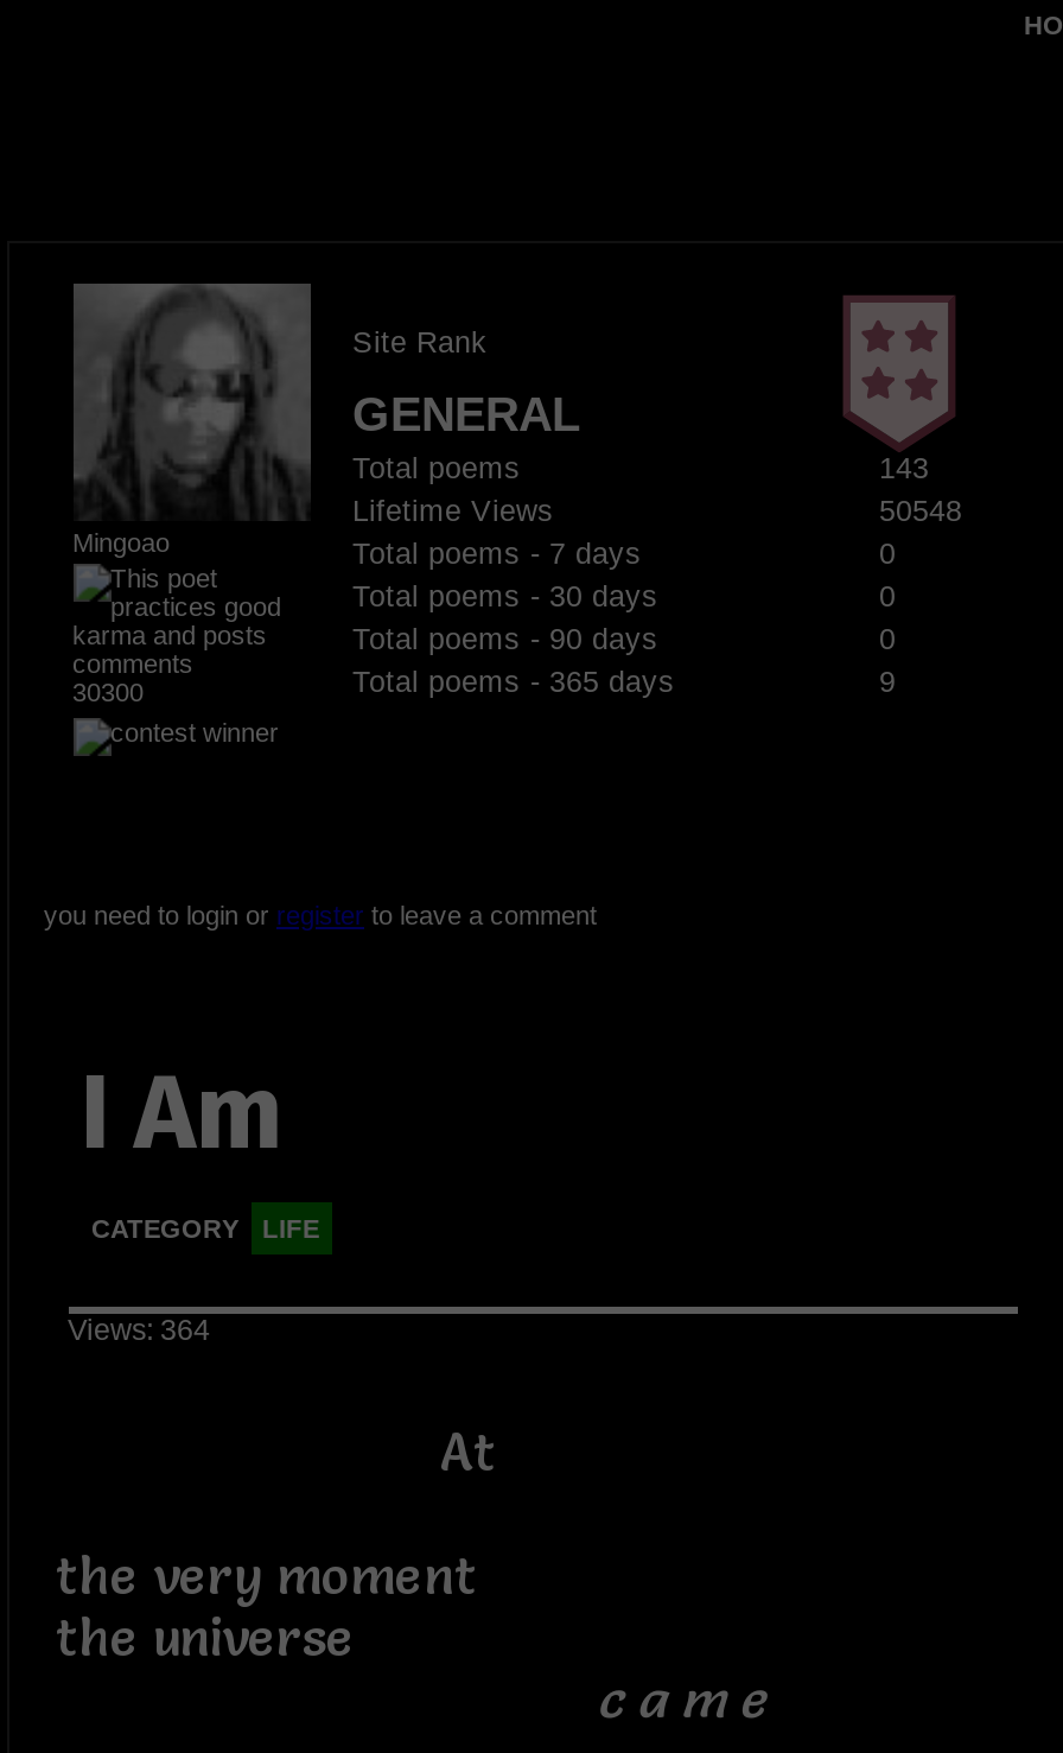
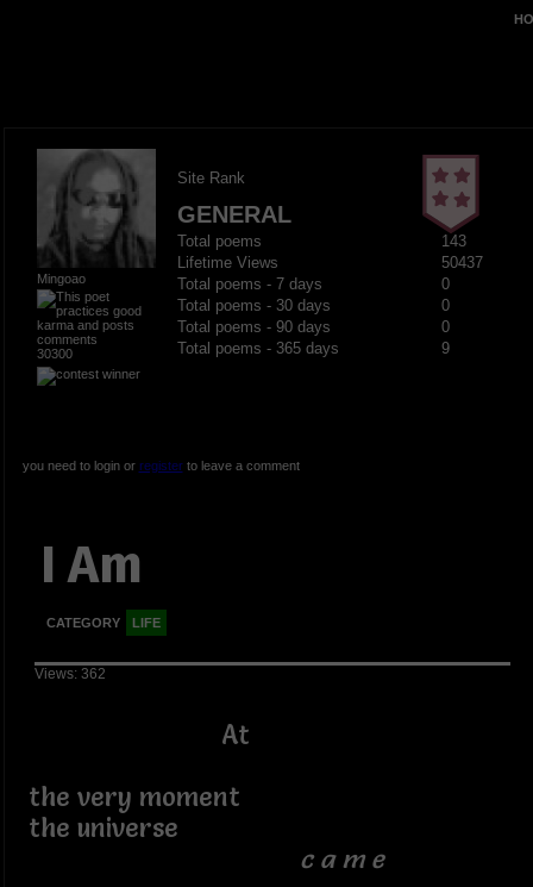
- 50548
+ 50437

- Views: 364
+ Views: 362
